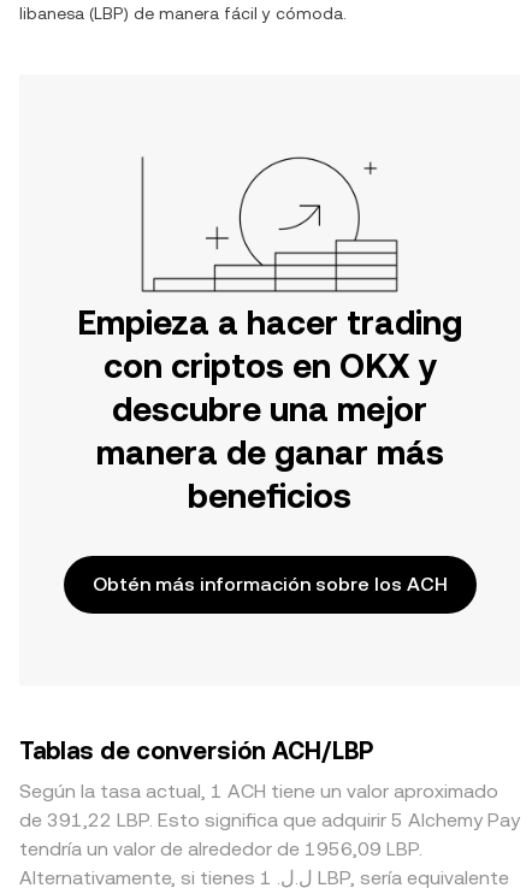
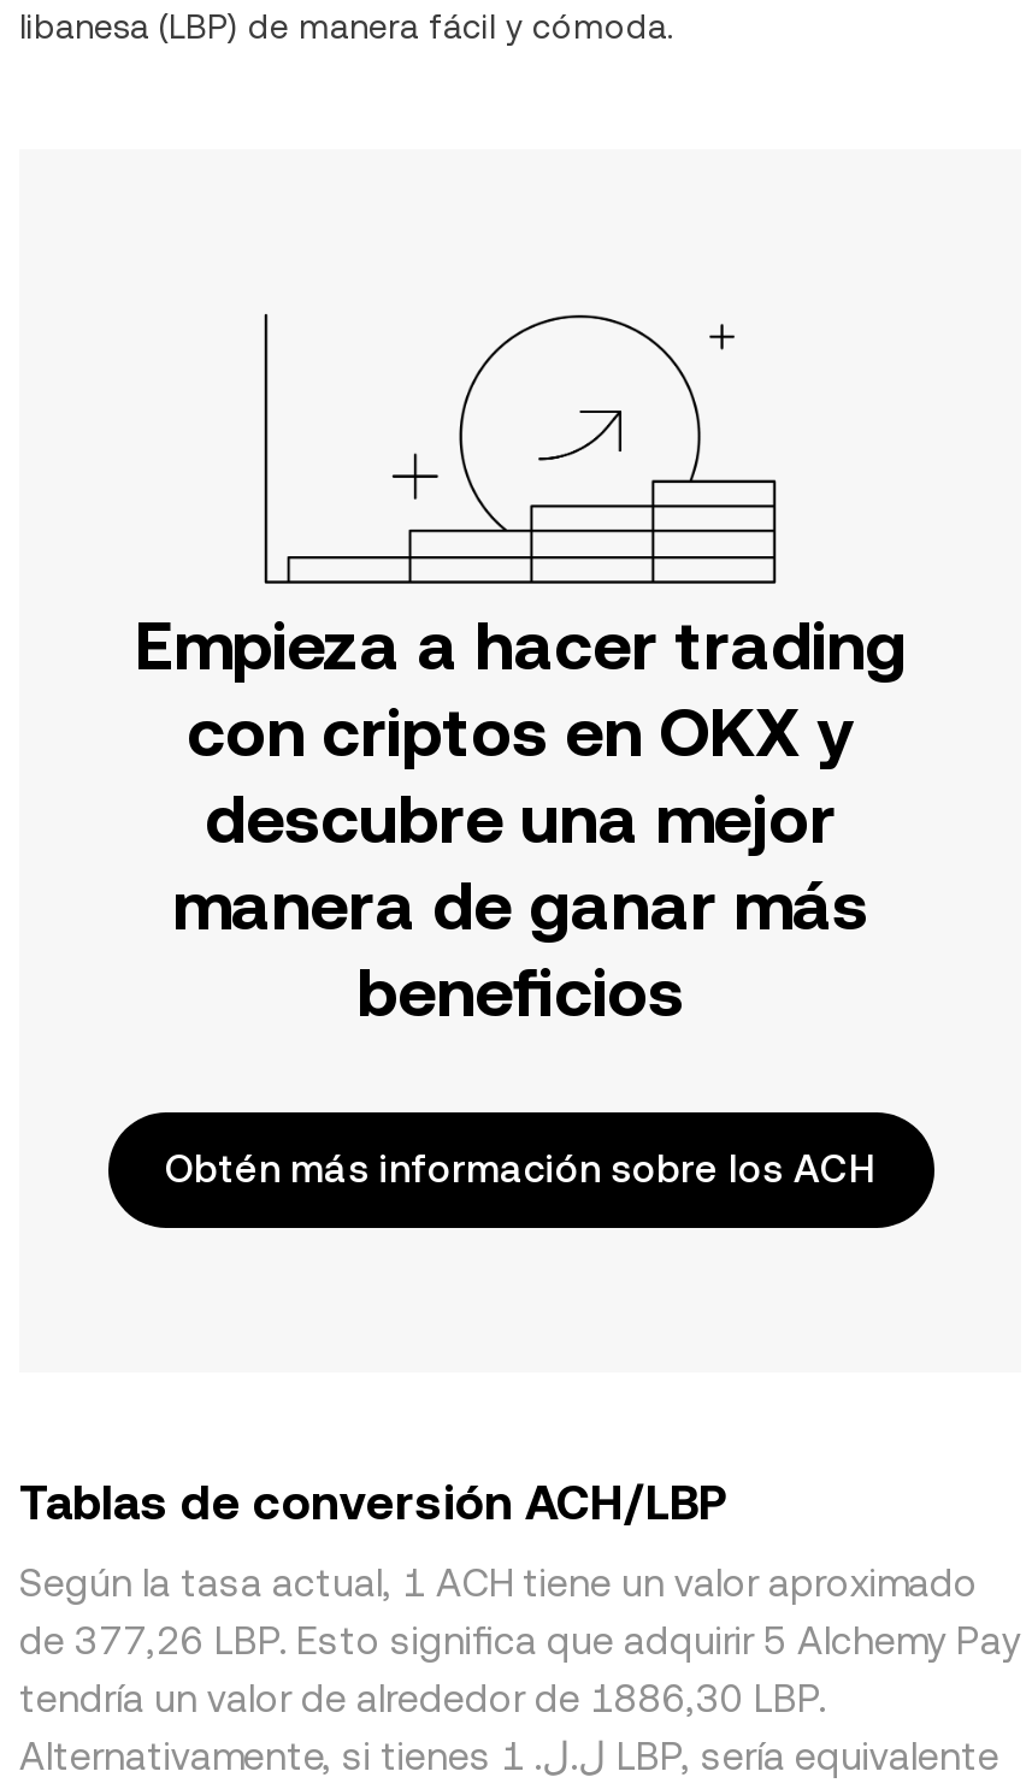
- de 391,22 LBP. Esto significa que adquirir 5 Alchemy Pay
+ de 377,26 LBP. Esto significa que adquirir 5 Alchemy Pay

- tendría un valor de alrededor de 1956,09 LBP.
+ tendría un valor de alrededor de 1886,30 LBP.
